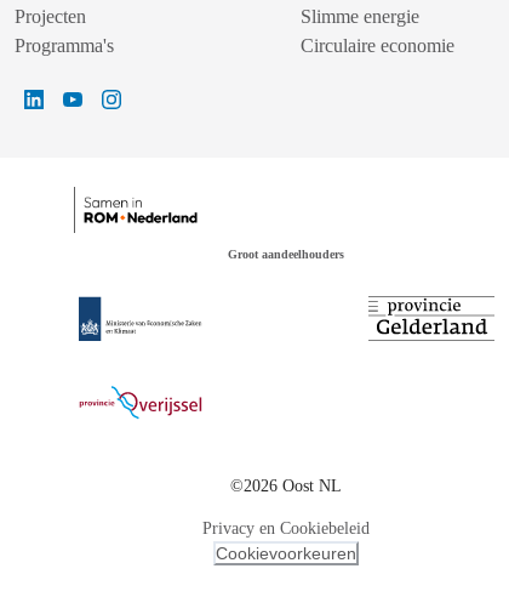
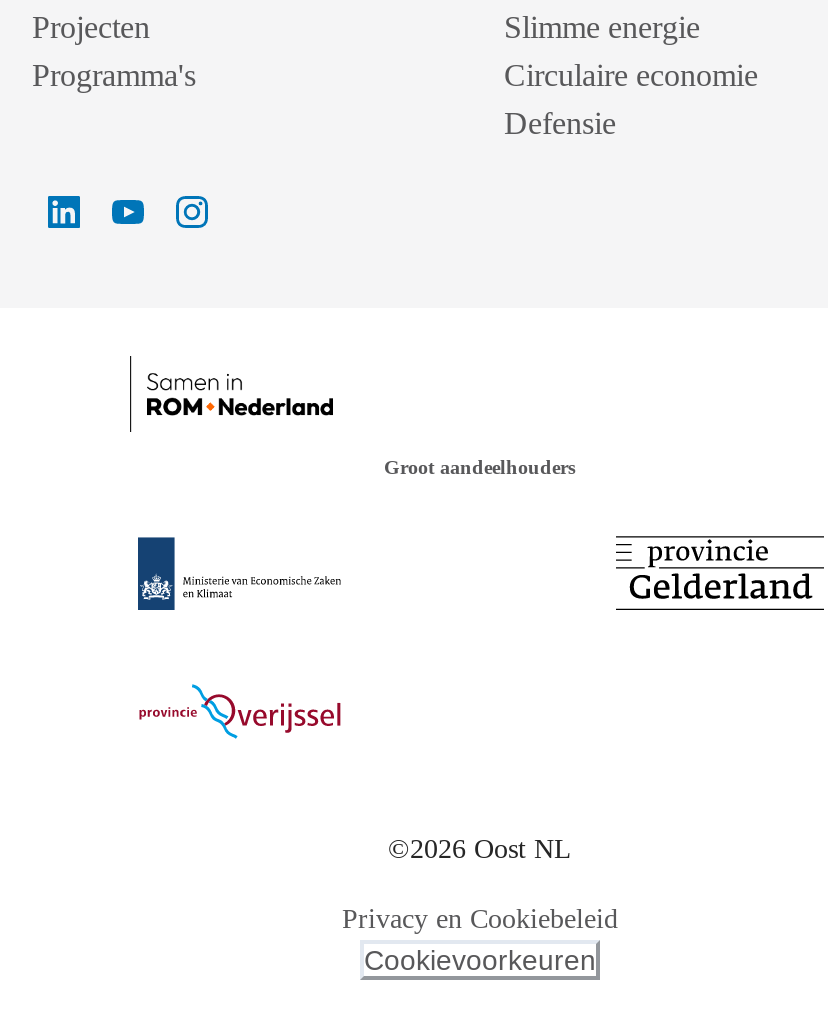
+ Defensie
